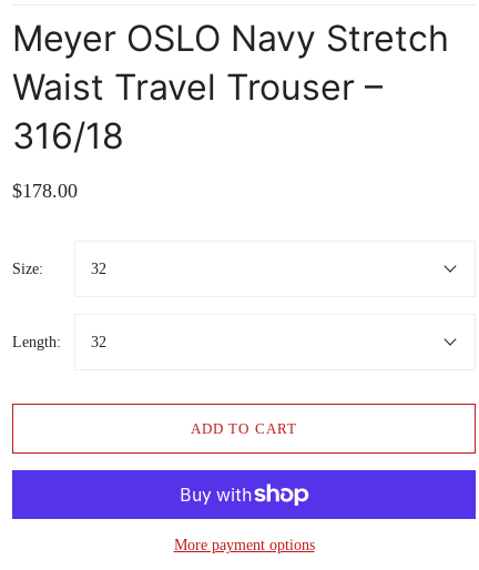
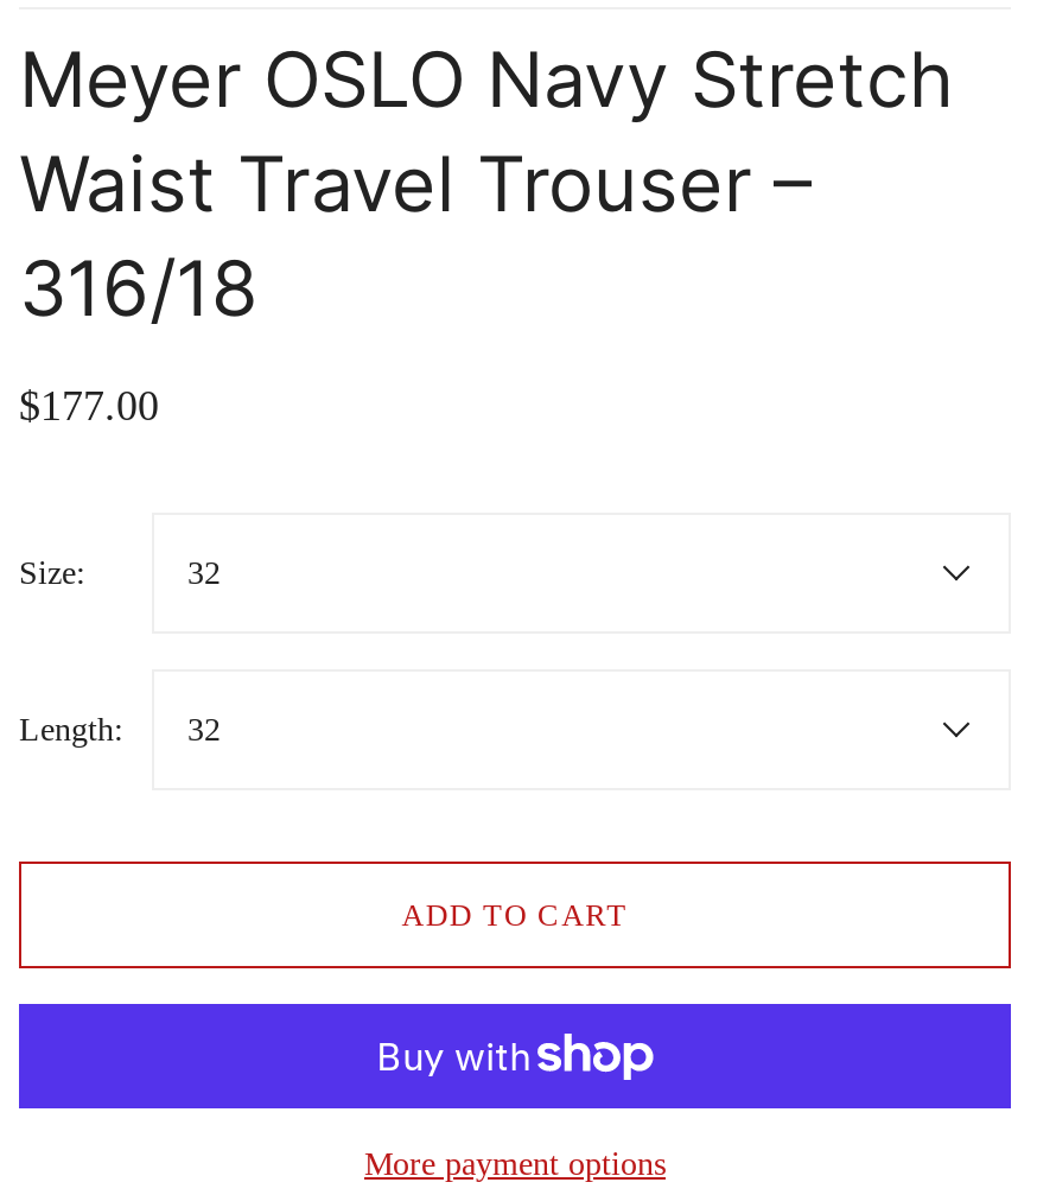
- $178.00
+ $177.00
